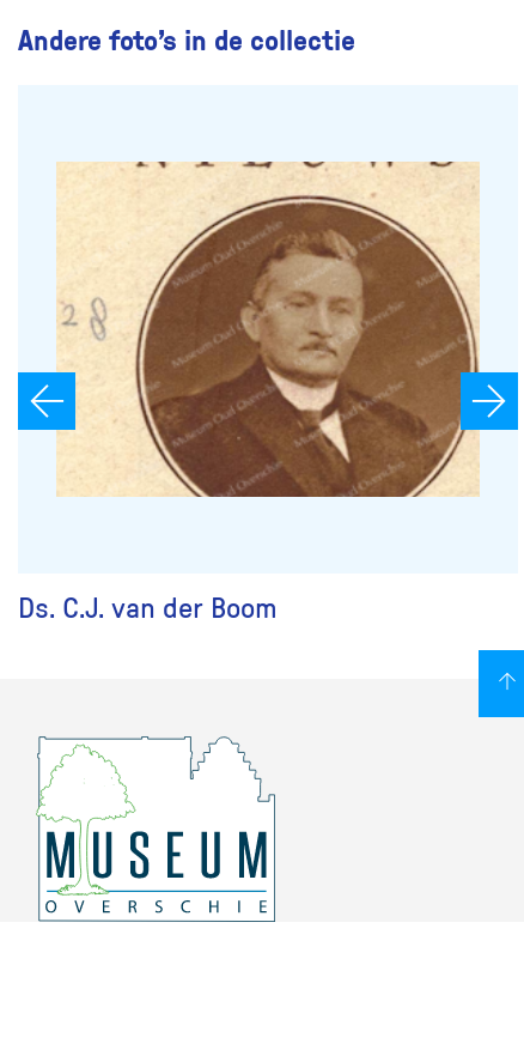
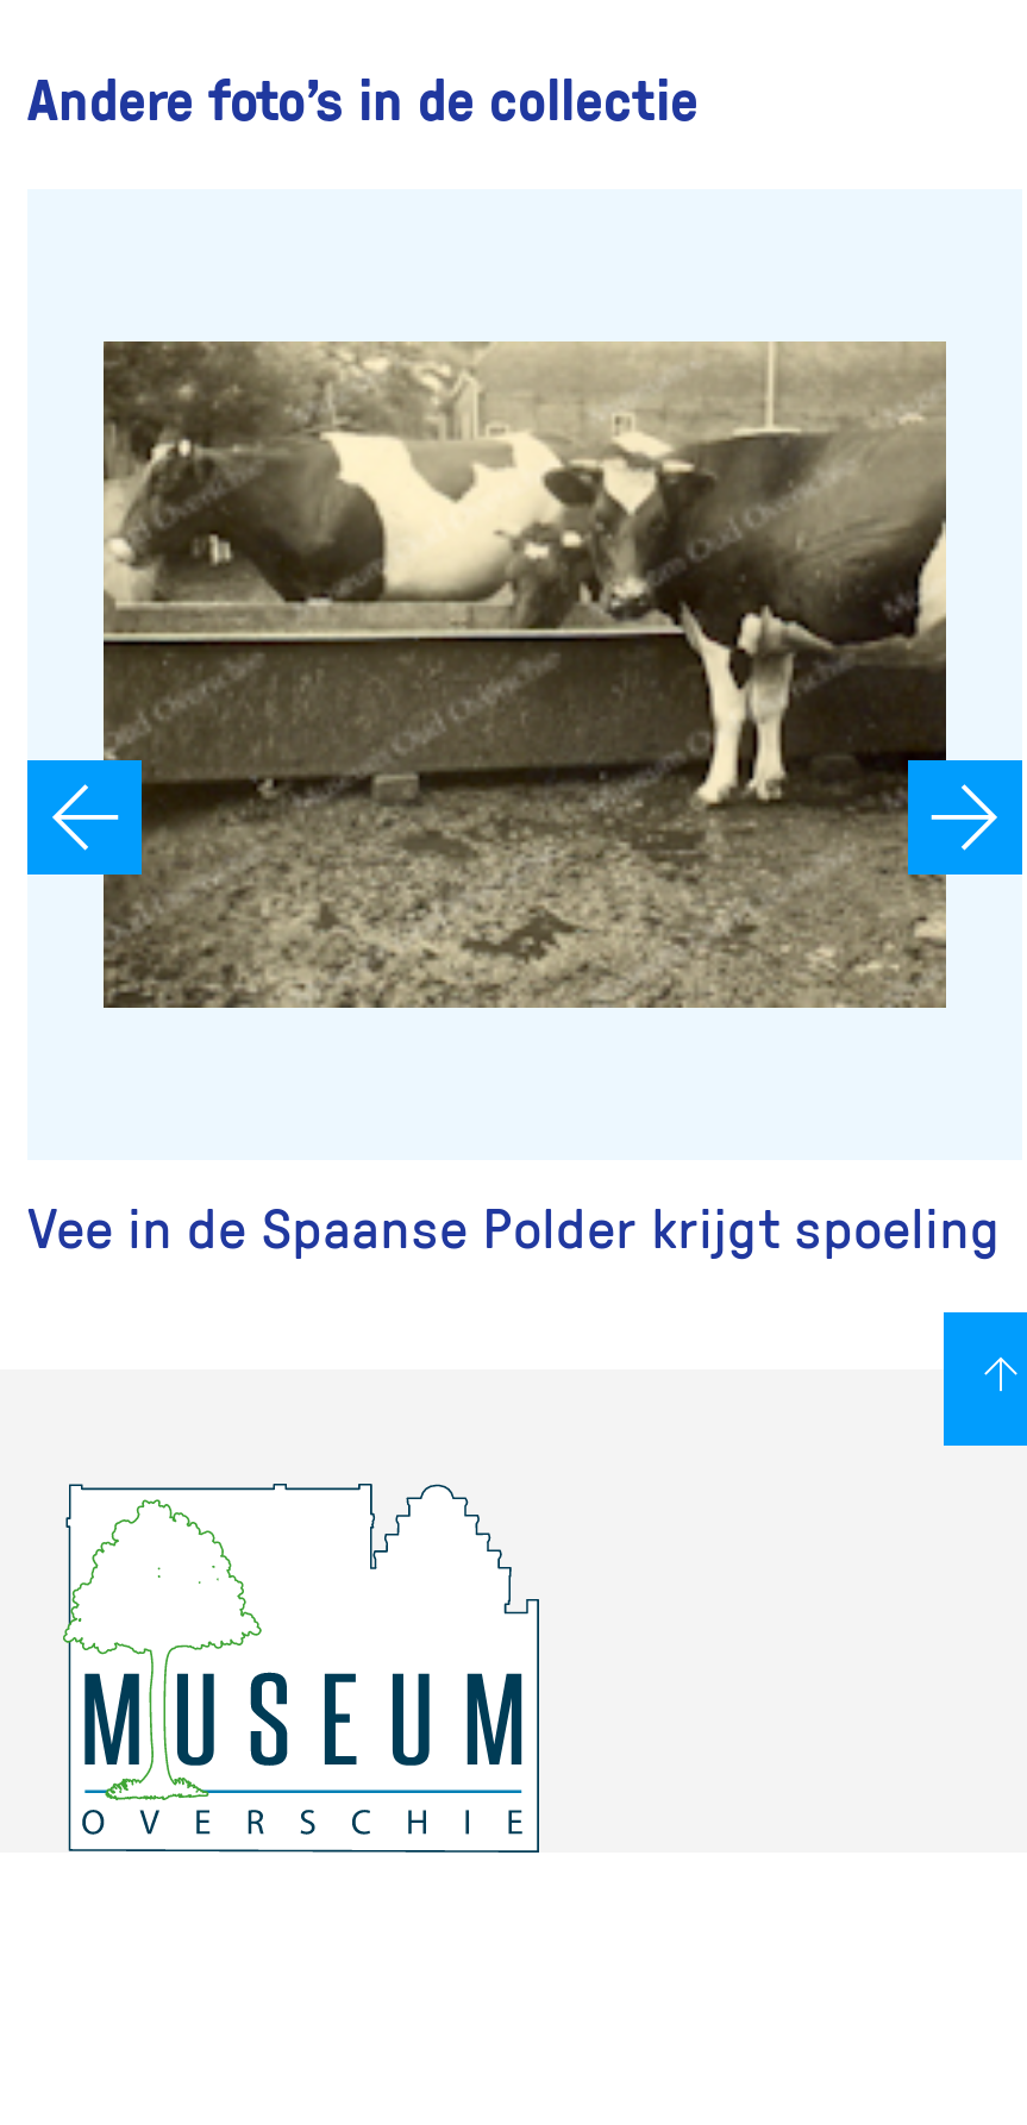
- [image]
+ [image]

- Ds. C.J. van der Boom
+ Vee in de Spaanse Polder krijgt spoeling
